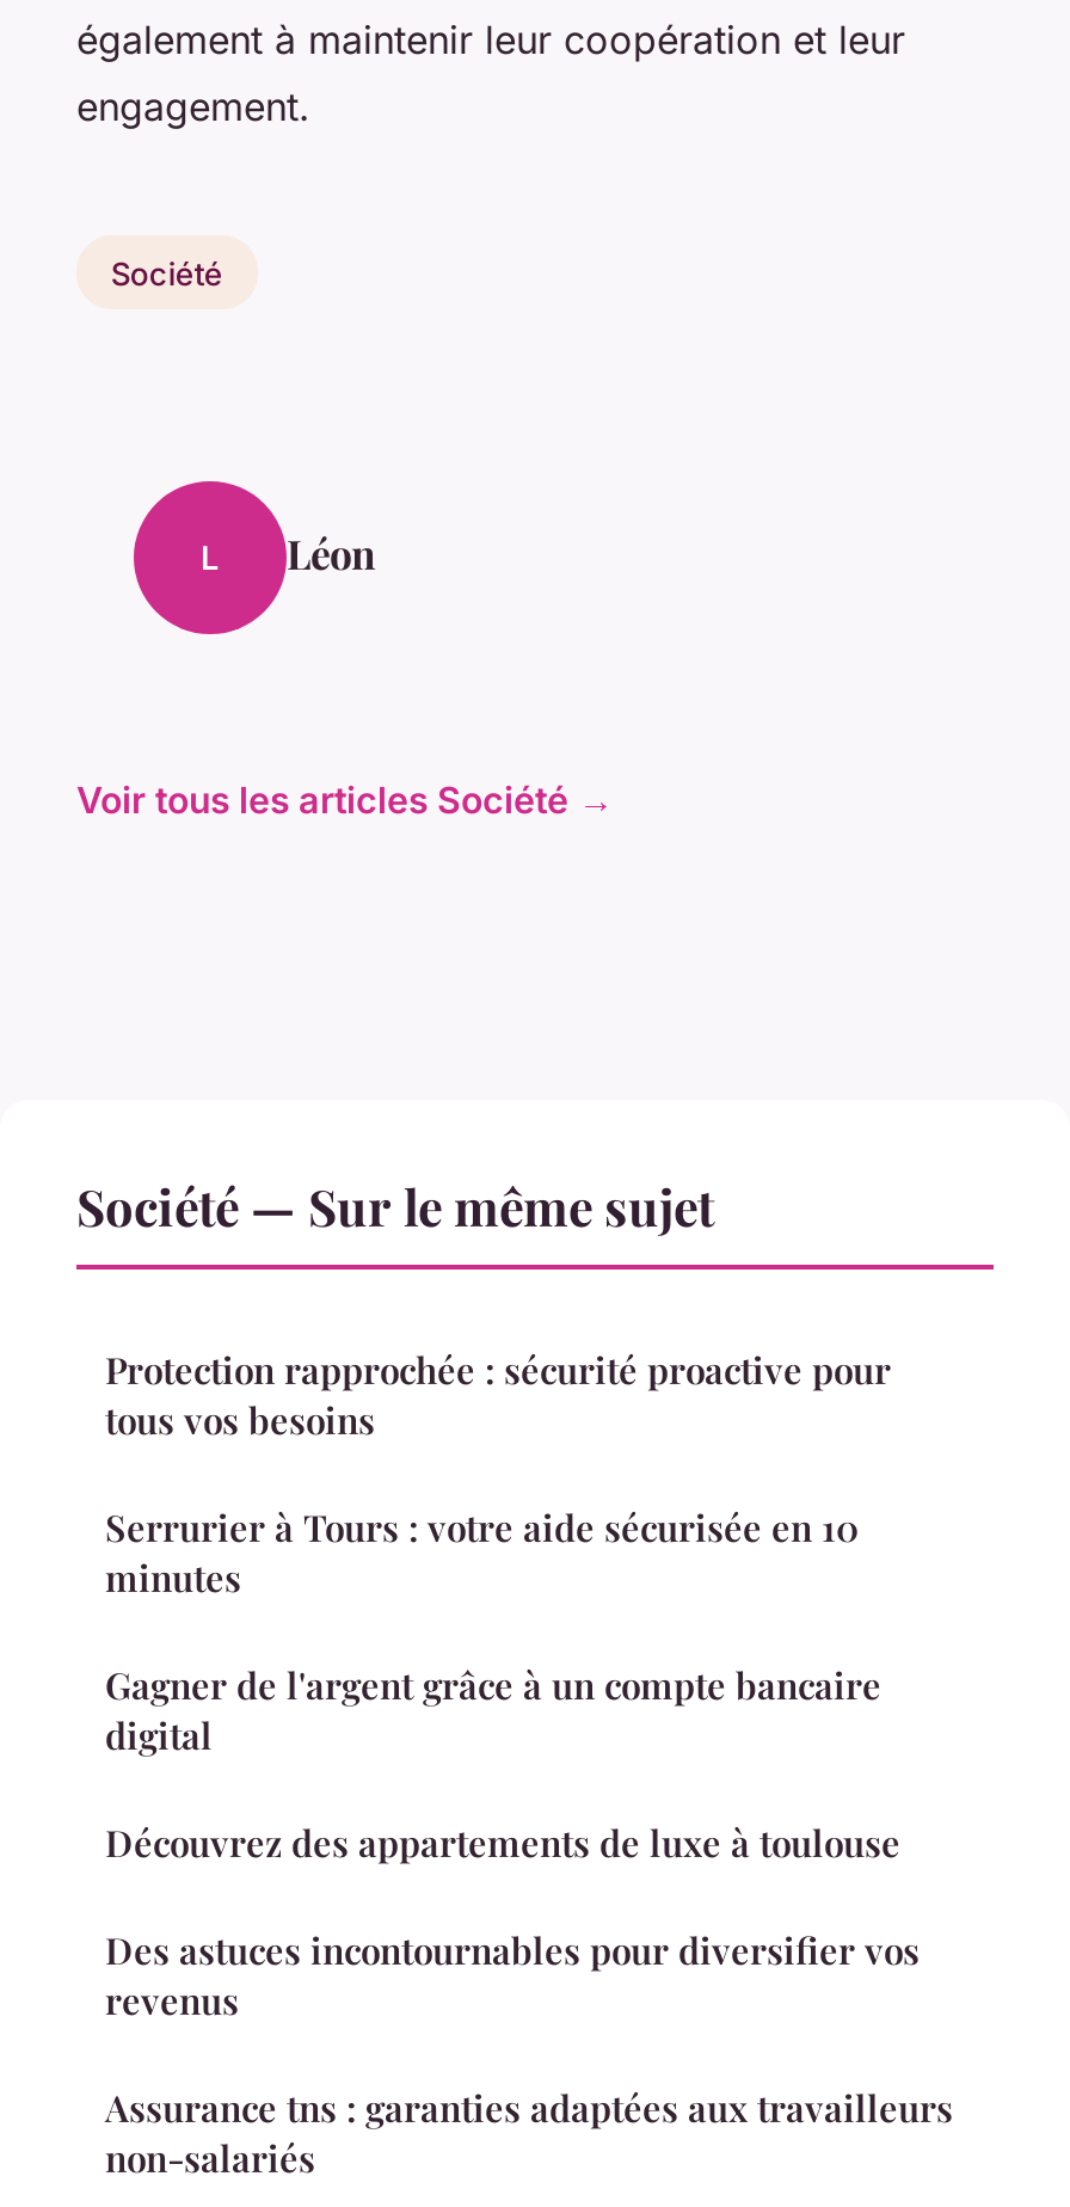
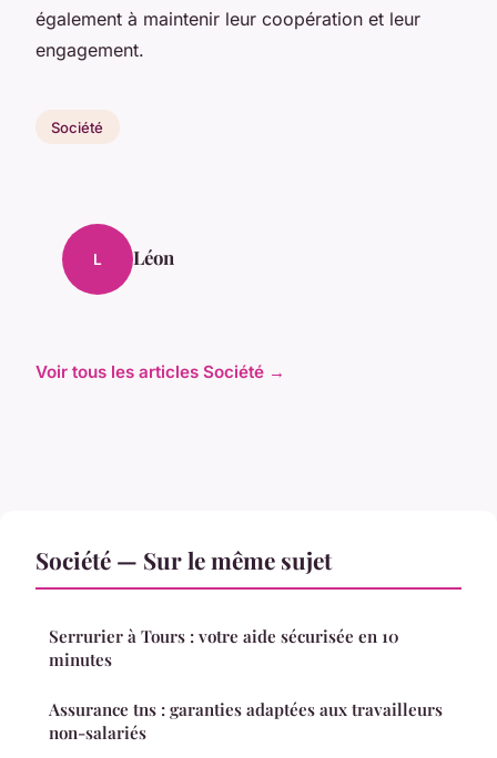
- Protection rapprochée : sécurité proactive pour
- tous vos besoins

- Gagner de l'argent grâce à un compte bancaire
- digital
- Découvrez des appartements de luxe à toulouse
- Des astuces incontournables pour diversifier vos
- revenus
